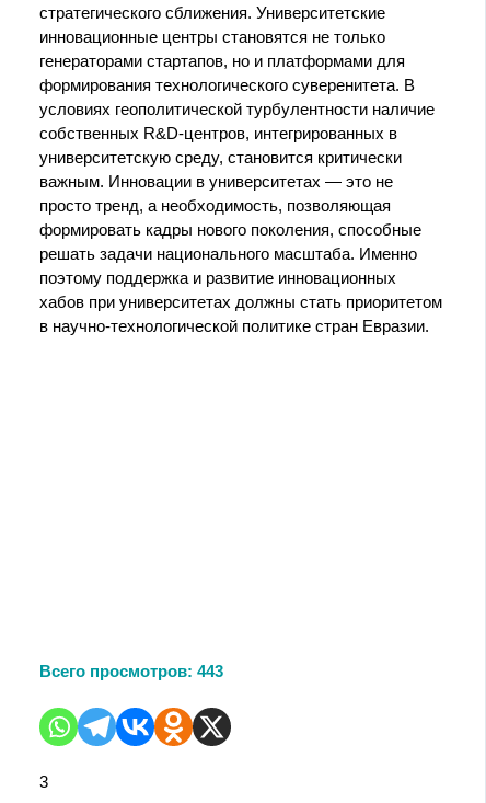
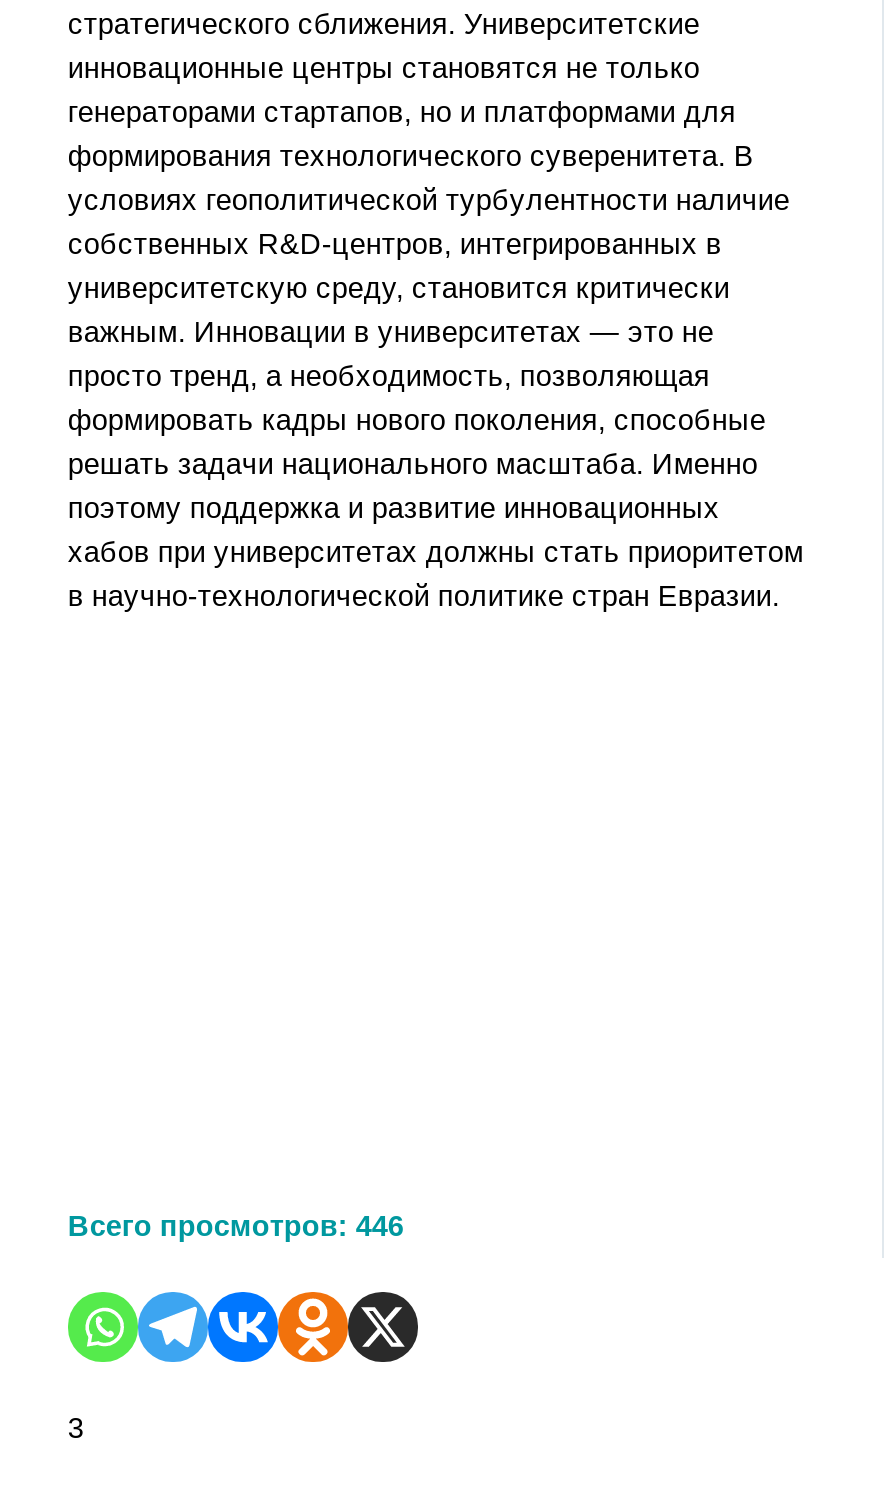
- Всего просмотров: 443
+ Всего просмотров: 446
